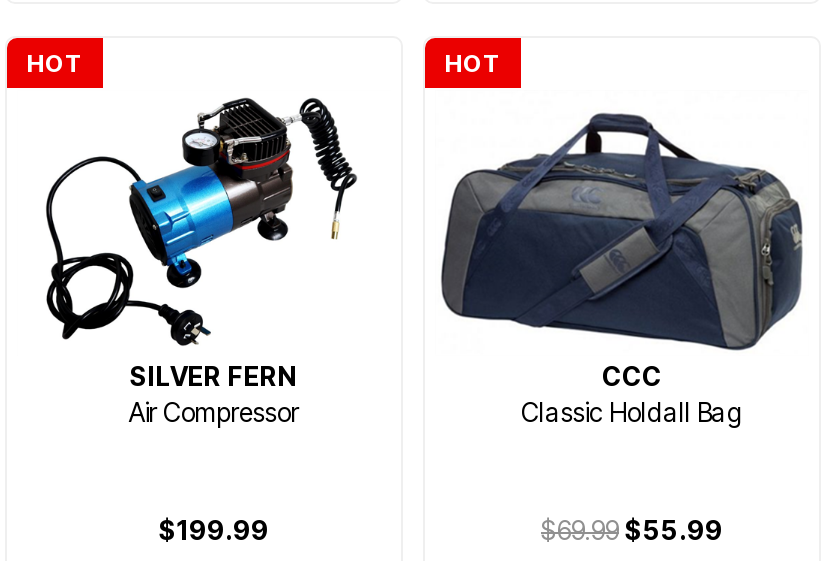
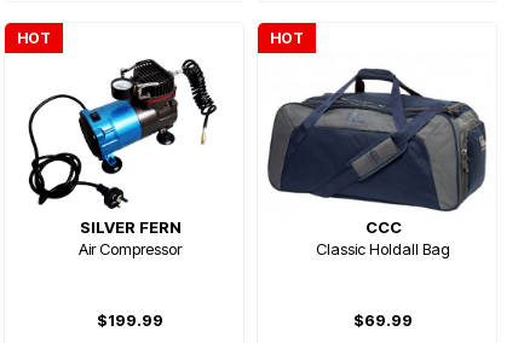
- $69.99 $55.99
+ $69.99
